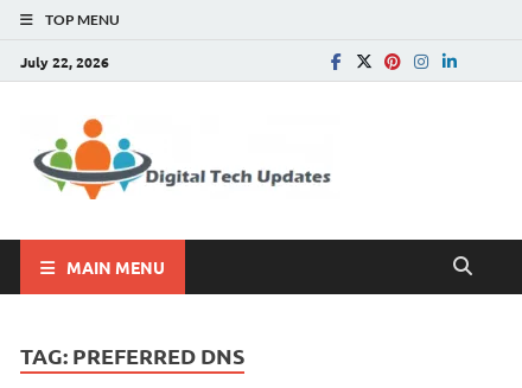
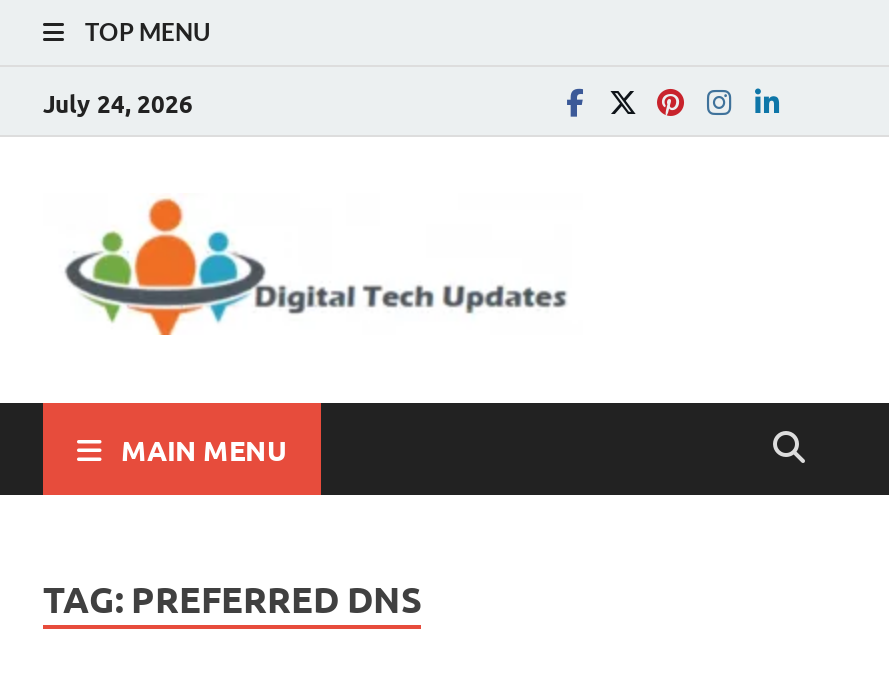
- July 22, 2026
+ July 24, 2026
